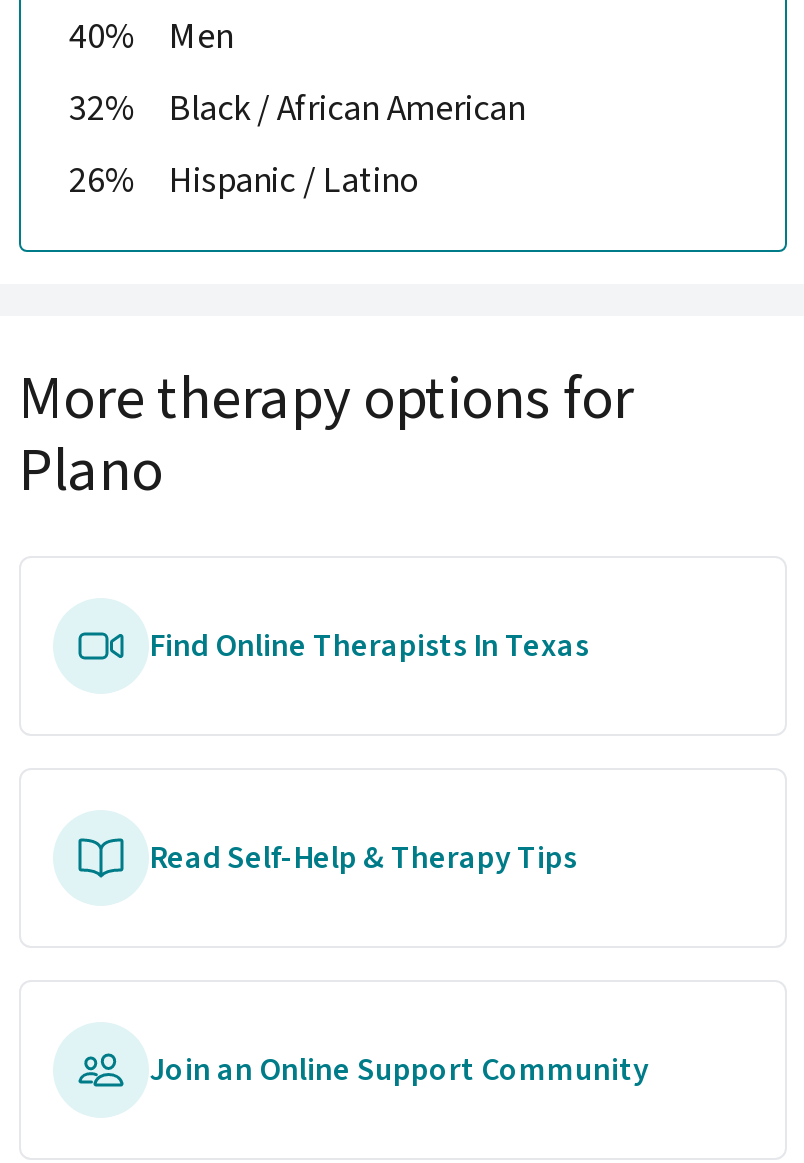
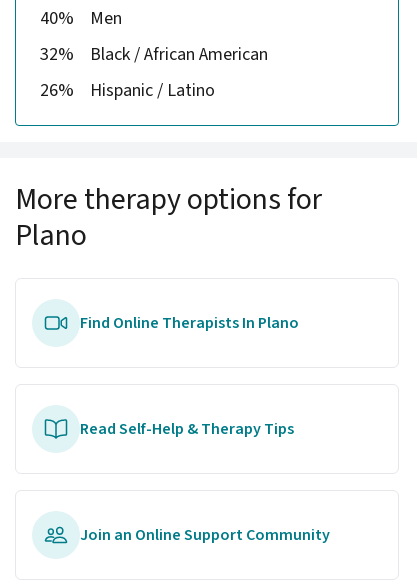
- Find Online Therapists In Texas
+ Find Online Therapists In Plano
